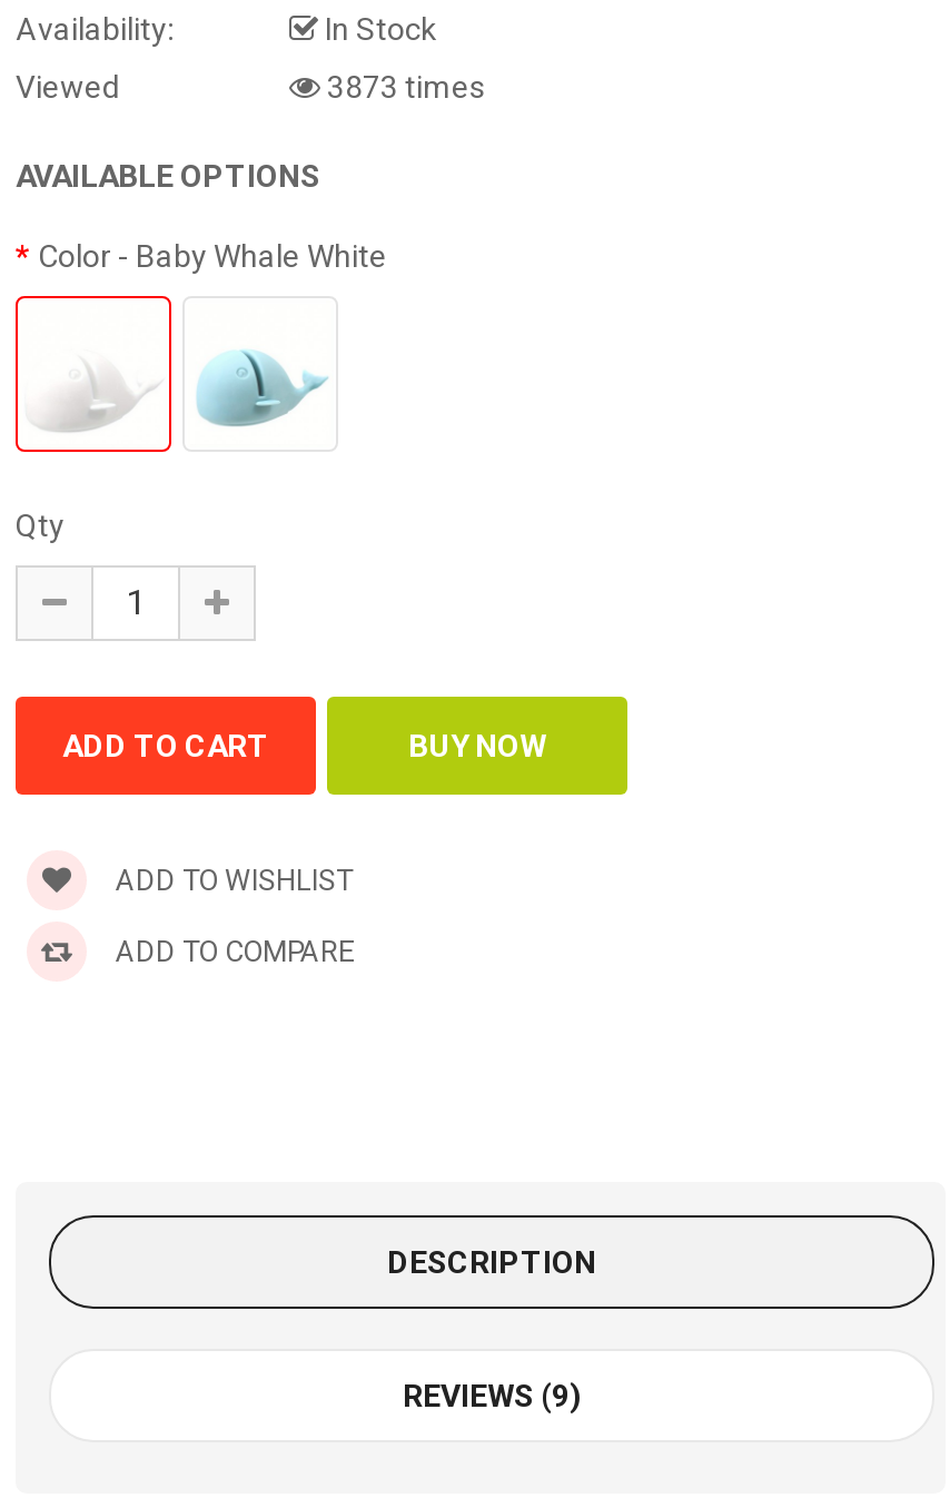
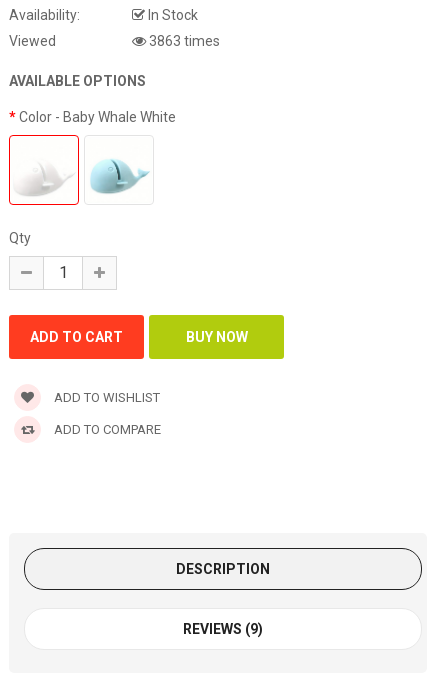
- 3873 times
+ 3863 times
